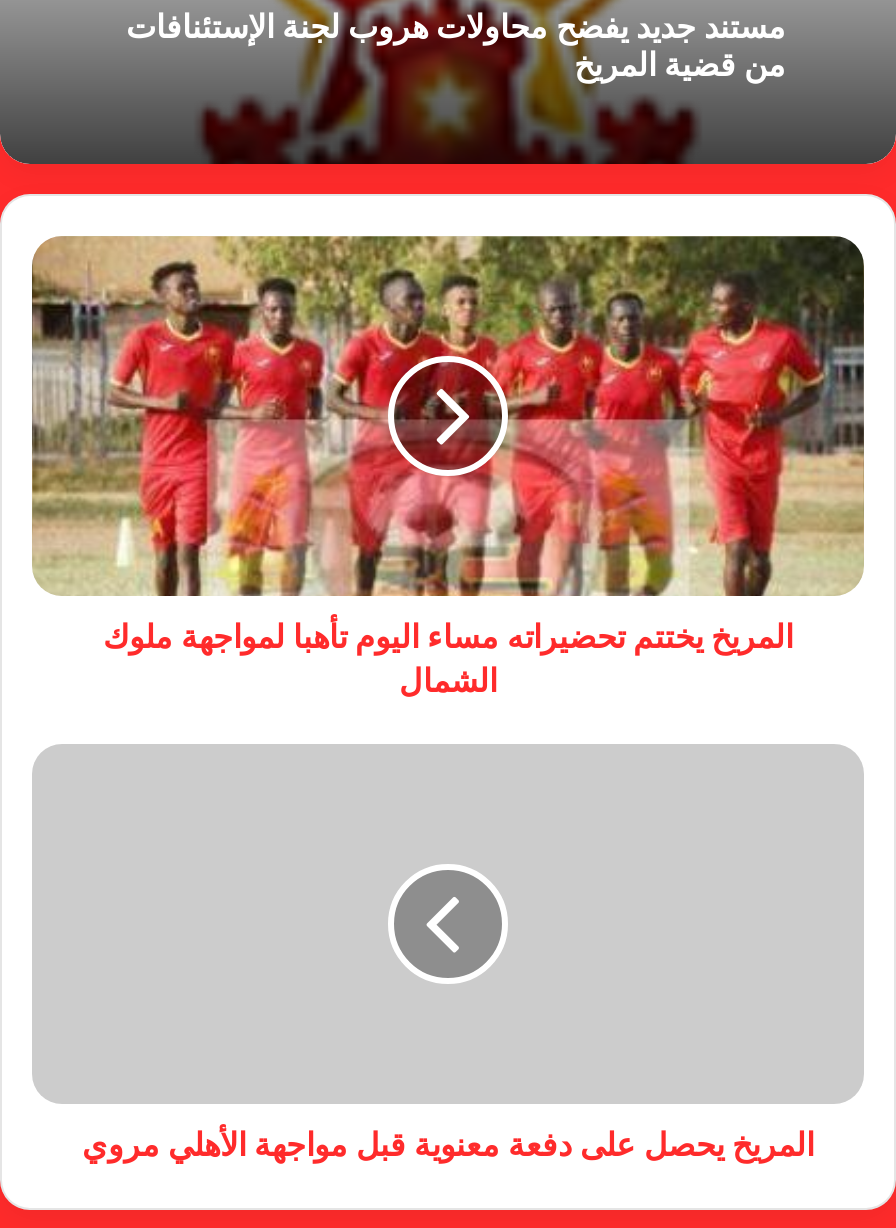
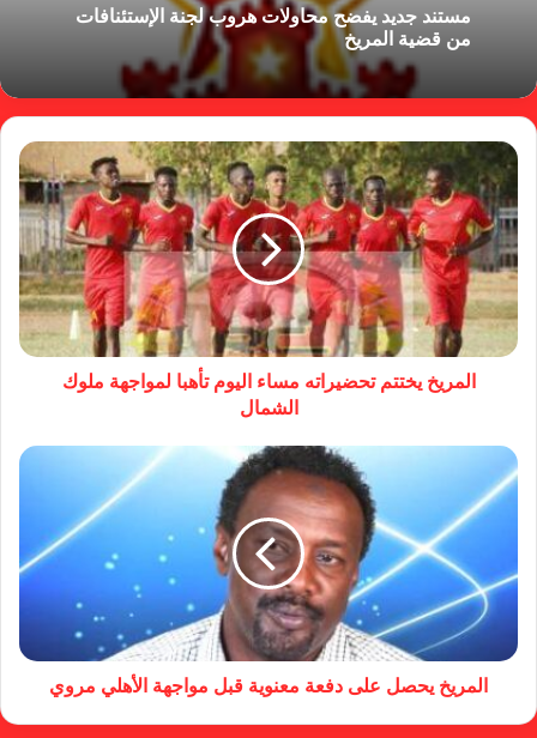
+ [image]
